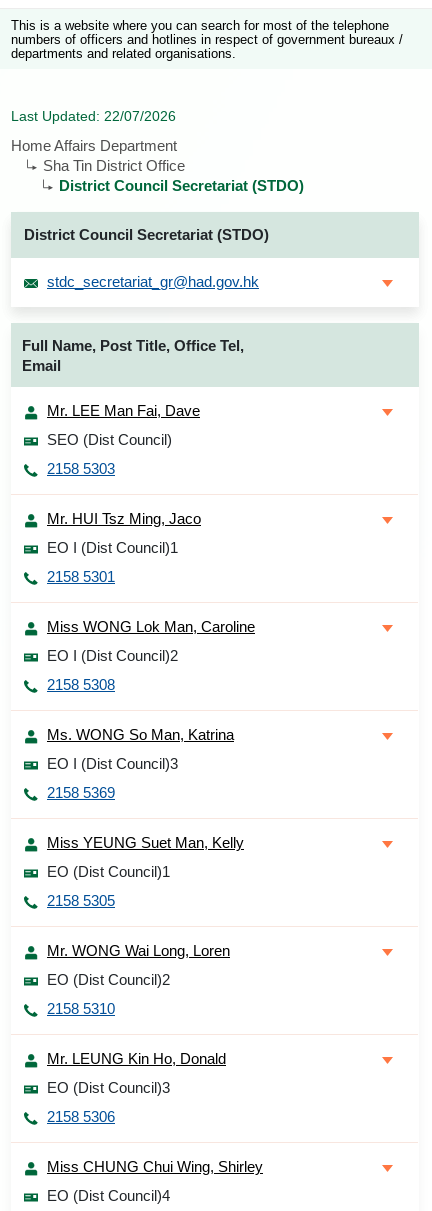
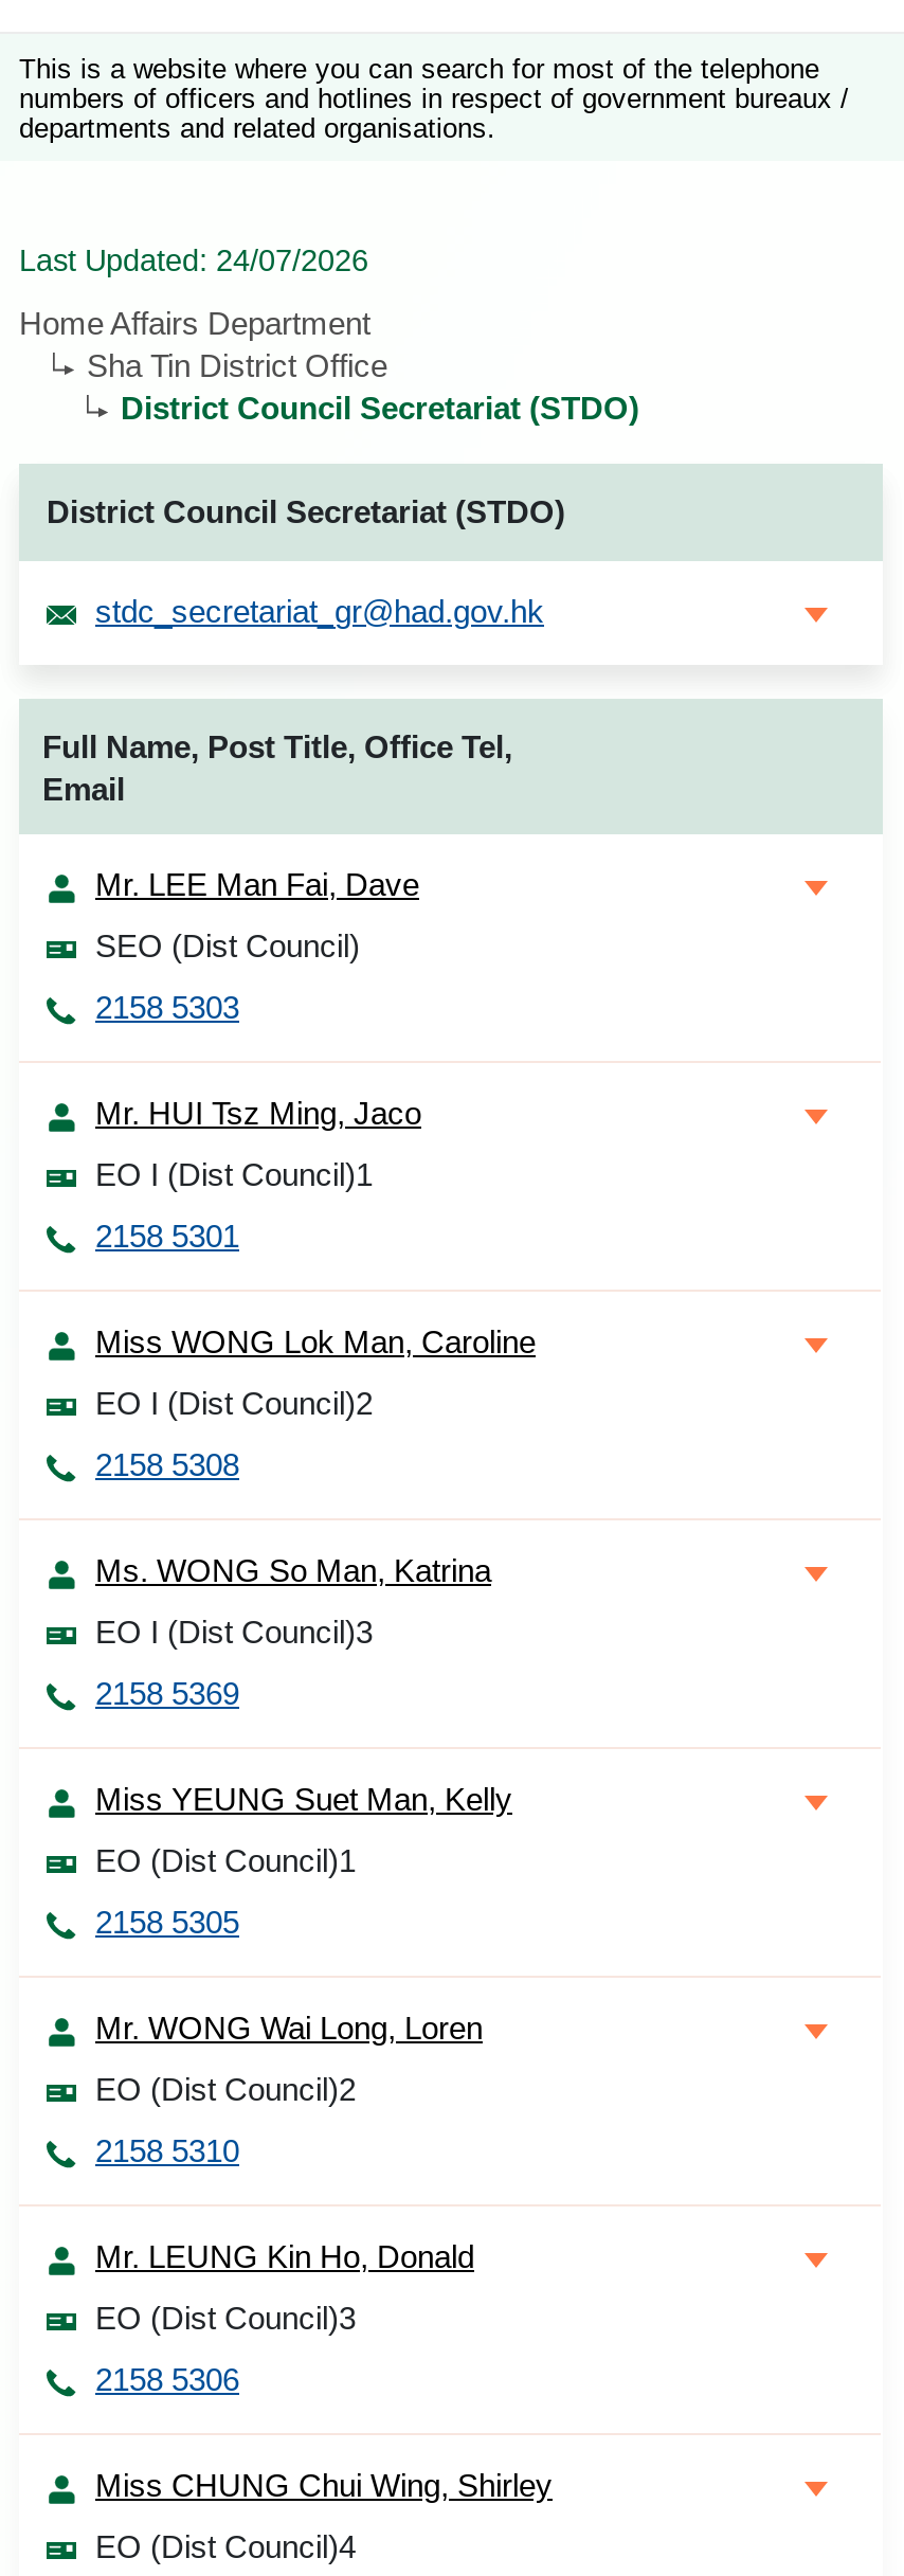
- Last Updated: 22/07/2026
+ Last Updated: 24/07/2026
